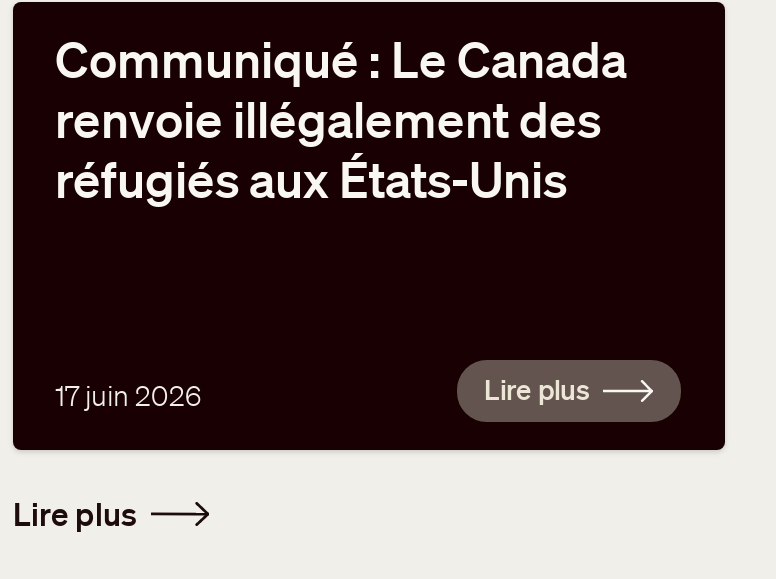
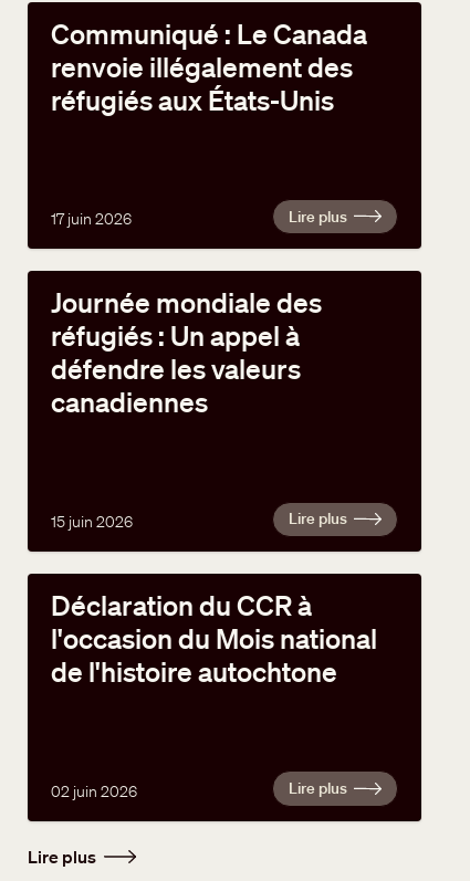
+ [image]
+ Journée mondiale des
+ réfugiés : Un appel à
+ défendre les valeurs
+ canadiennes

+ 15 juin 2026
+ Lire plus
+ Déclaration du CCR à
+ l'occasion du Mois national
+ de l'histoire autochtone

+ 02 juin 2026
+ Lire plus
